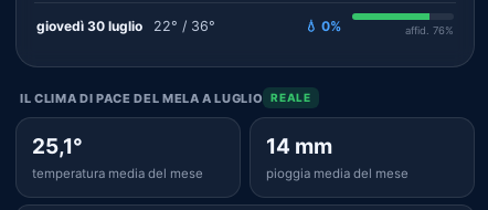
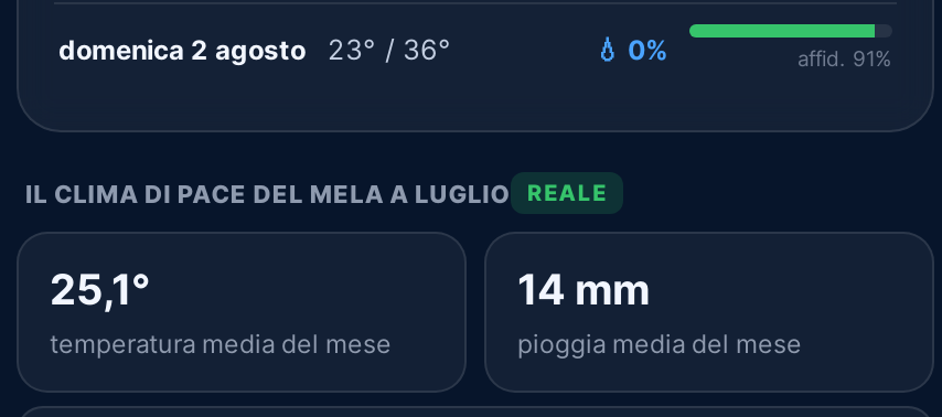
- giovedì 30 luglio
- 22° / 36°
+ domenica 2 agosto
+ 23° / 36°

- affid. 76%
+ affid. 91%
